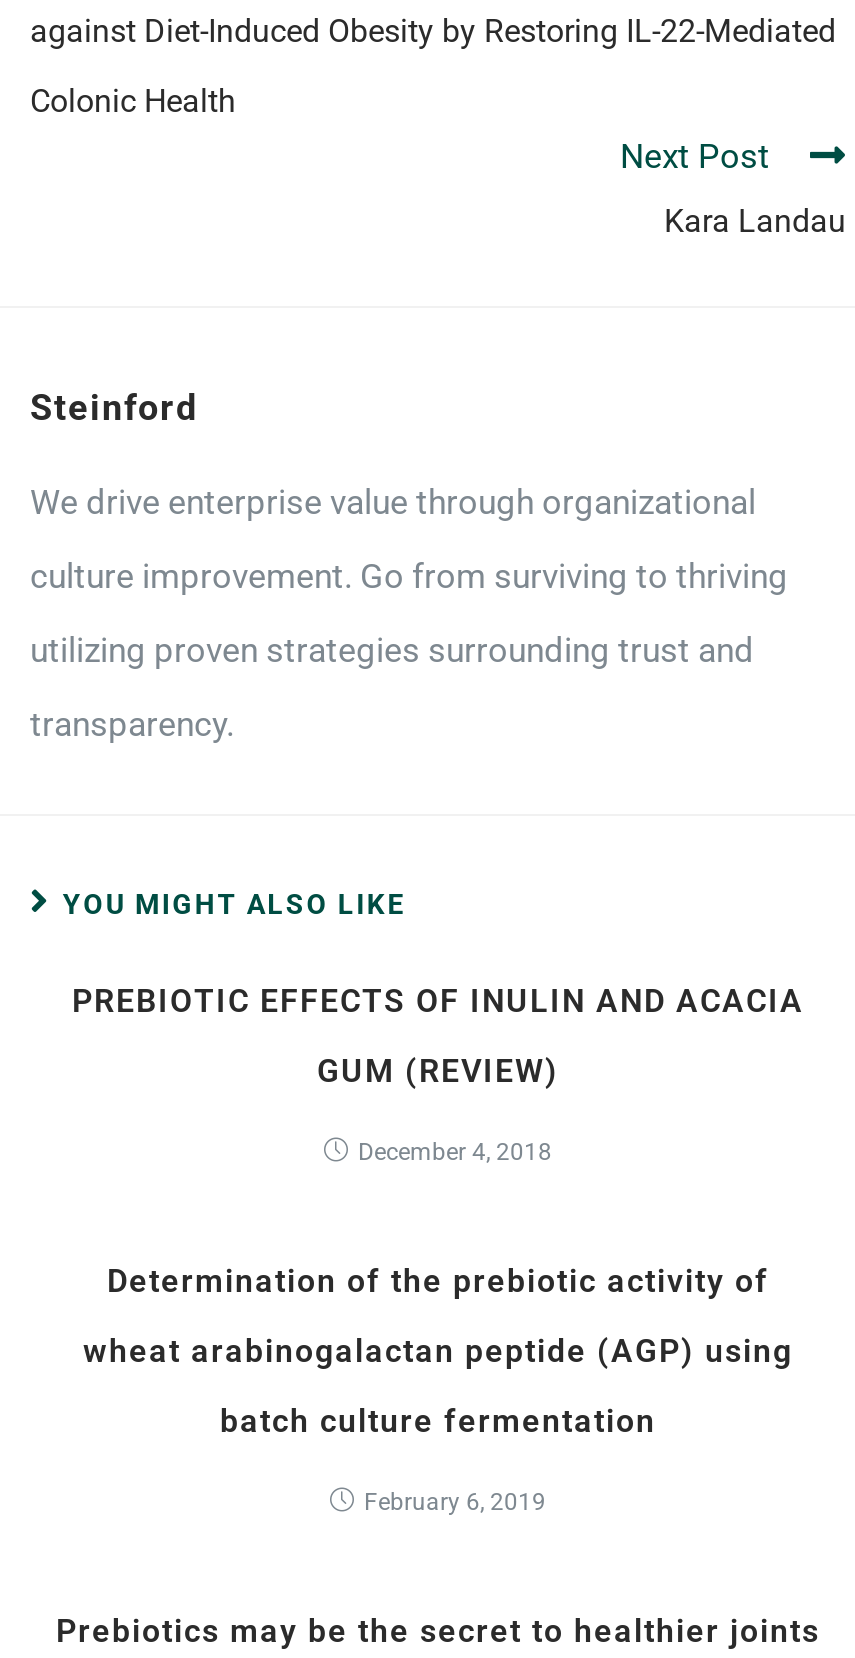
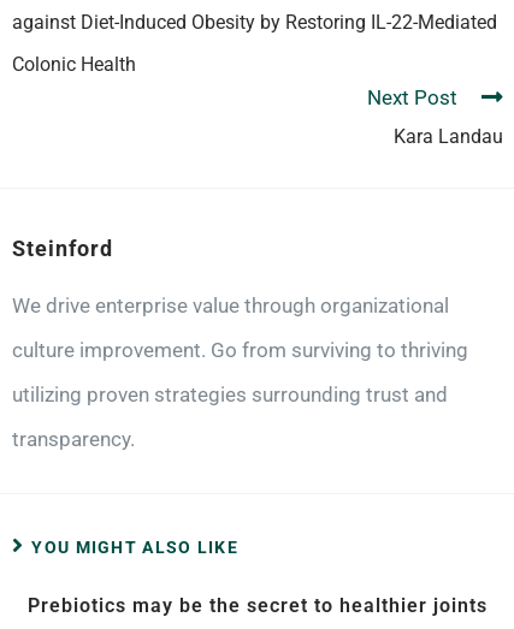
- PREBIOTIC EFFECTS OF INULIN AND ACACIA
- GUM (REVIEW)
- December 4, 2018

- Determination of the prebiotic activity of
- wheat arabinogalactan peptide (AGP) using
- batch culture fermentation
- February 6, 2019
